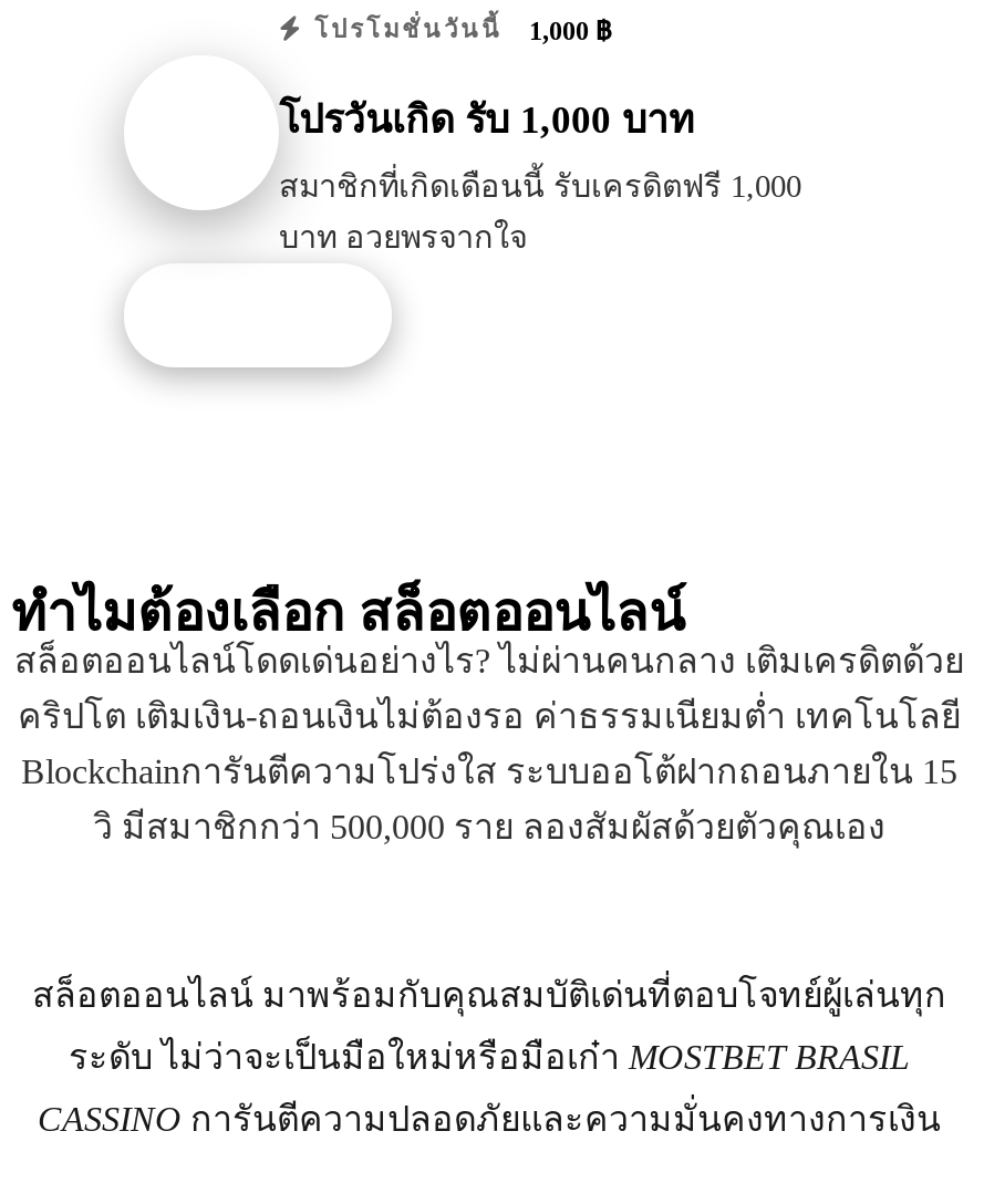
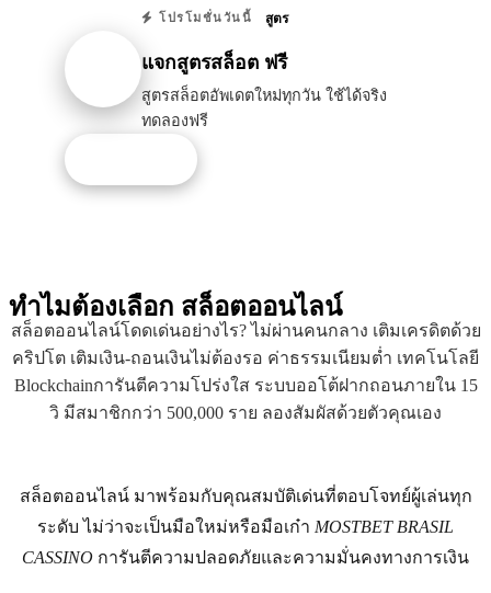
- 1,000 ฿
+ สูตร

- โปรวันเกิด รับ 1,000 บาท
+ แจกสูตรสล็อต ฟรี

- สมาชิกที่เกิดเดือนนี้ รับเครดิตฟรี 1,000
- บาท อวยพรจากใจ
+ สูตรสล็อตอัพเดตใหม่ทุกวัน ใช้ได้จริง
+ ทดลองฟรี
